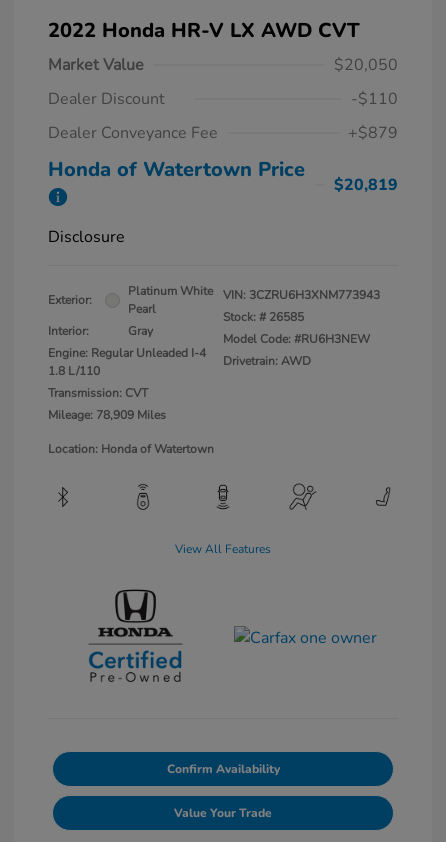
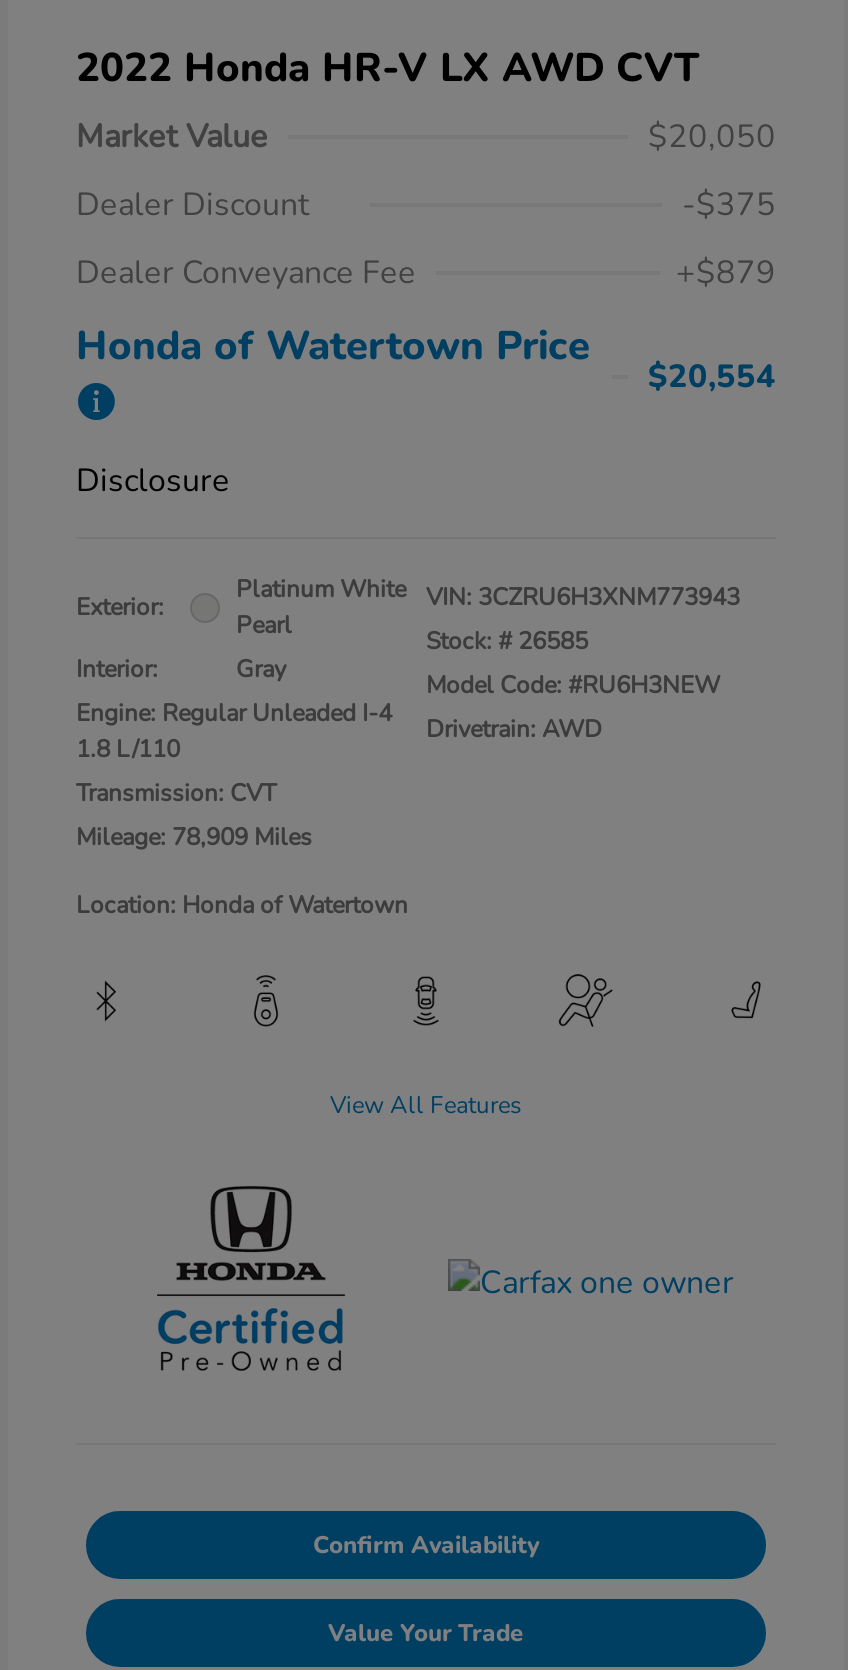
- -$110
+ -$375

- $20,819
+ $20,554
